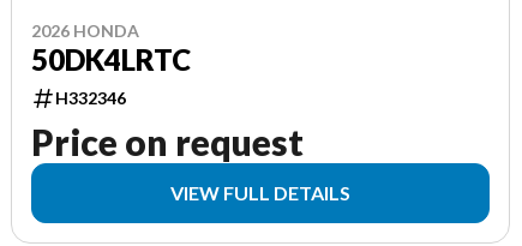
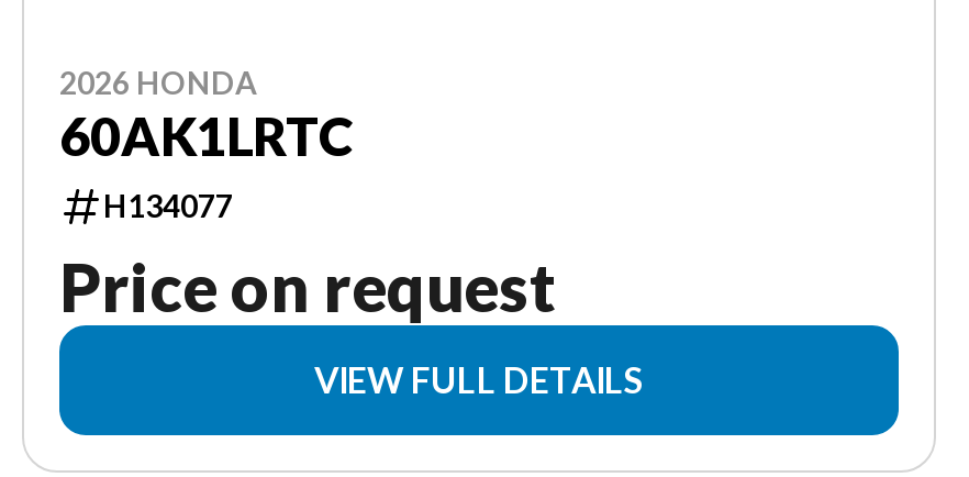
- 50DK4LRTC
- H332346
+ 60AK1LRTC
+ H134077
